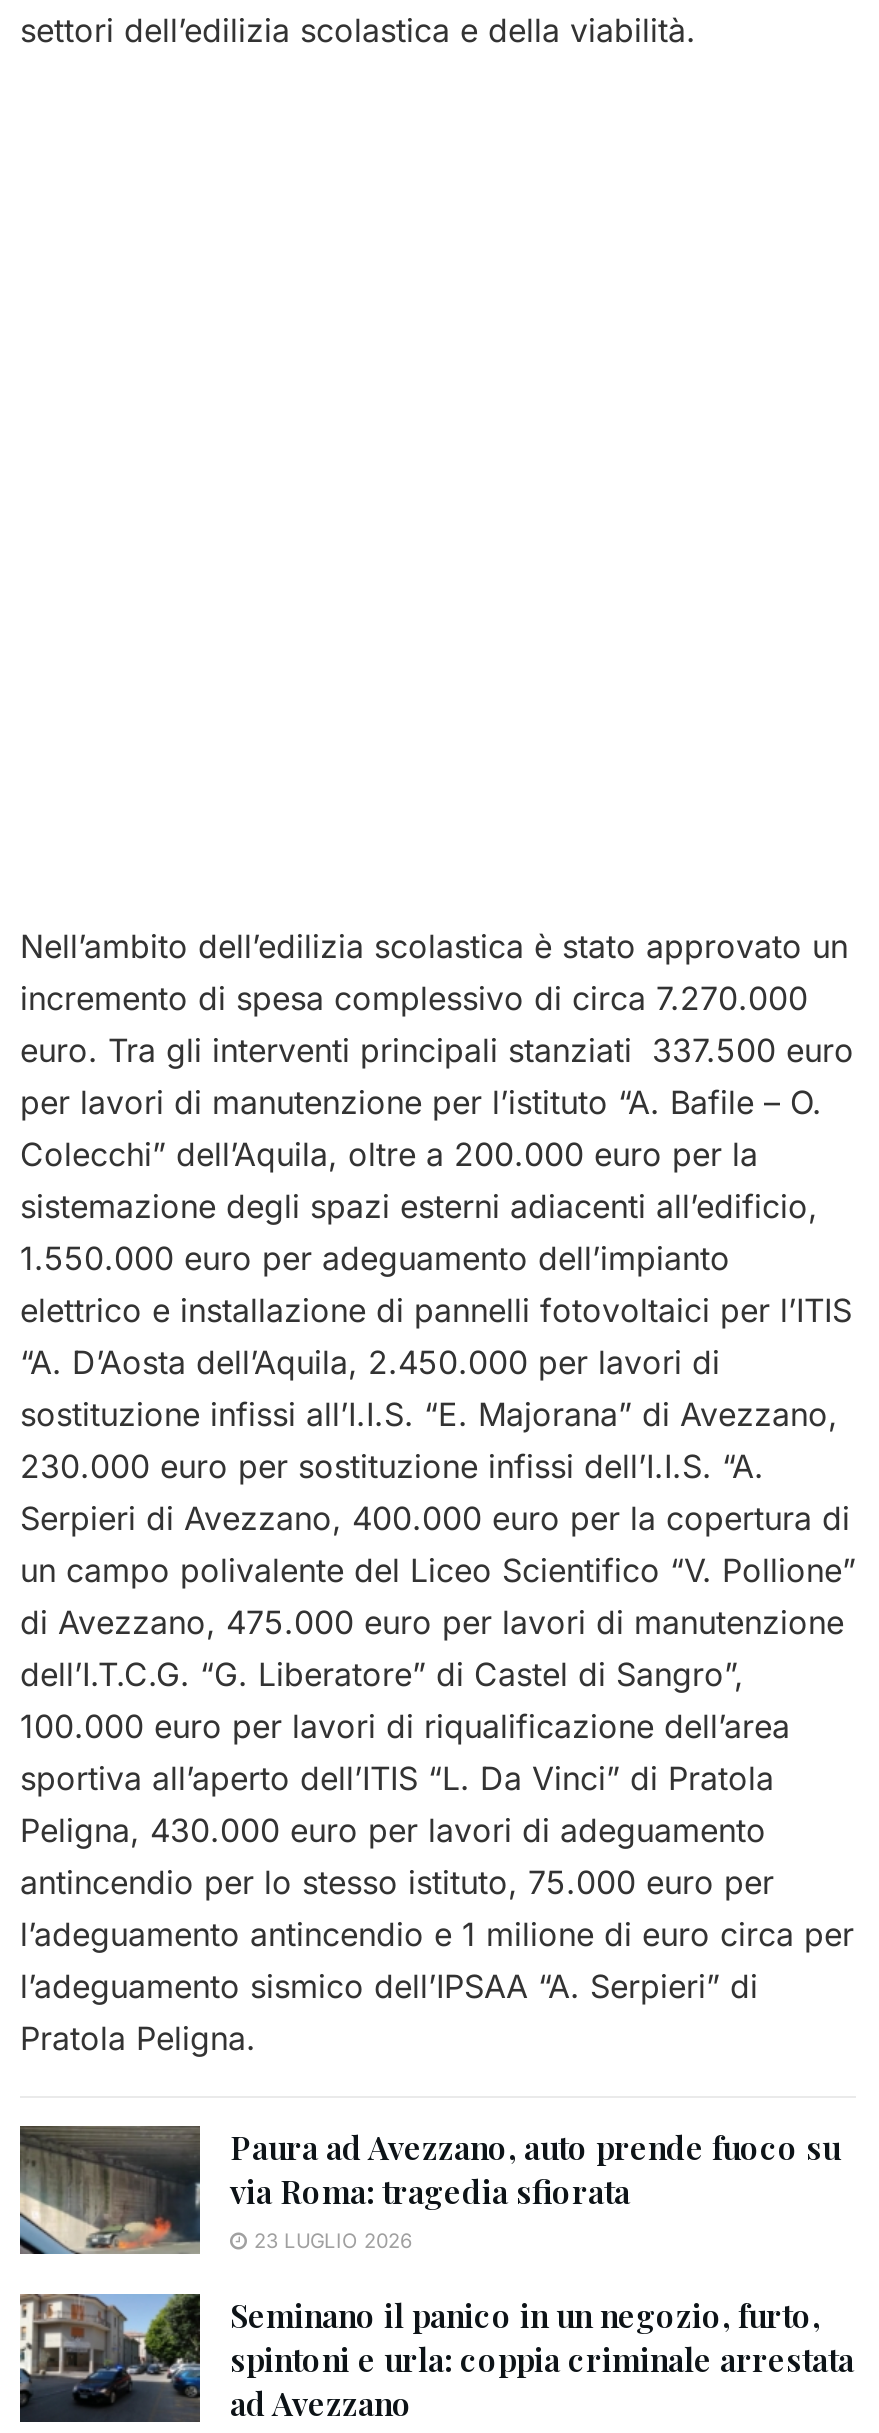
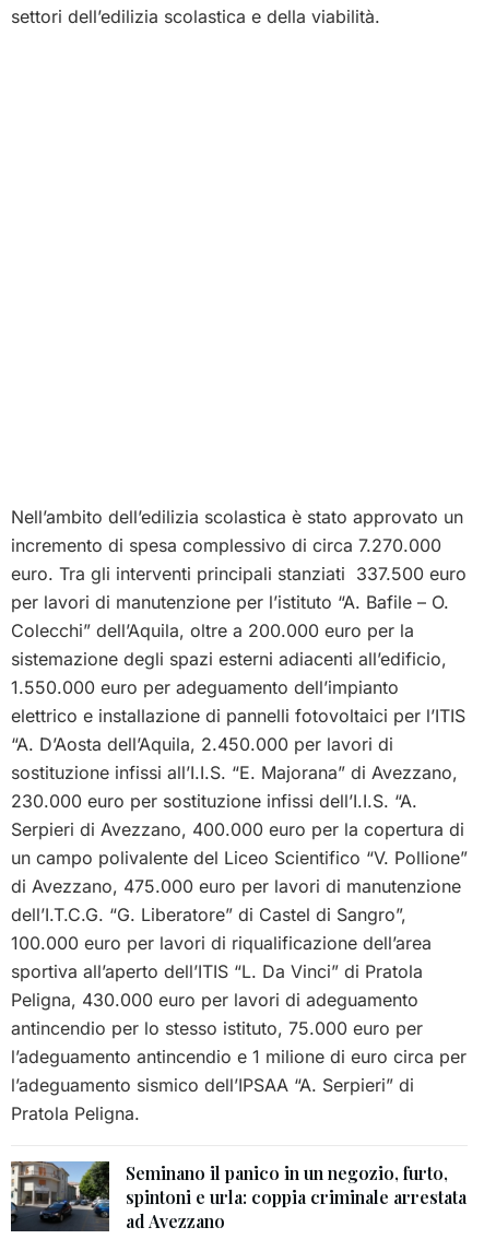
- [image]
- Paura ad Avezzano, auto prende fuoco su
- via Roma: tragedia sfiorata
- 23 LUGLIO 2026
